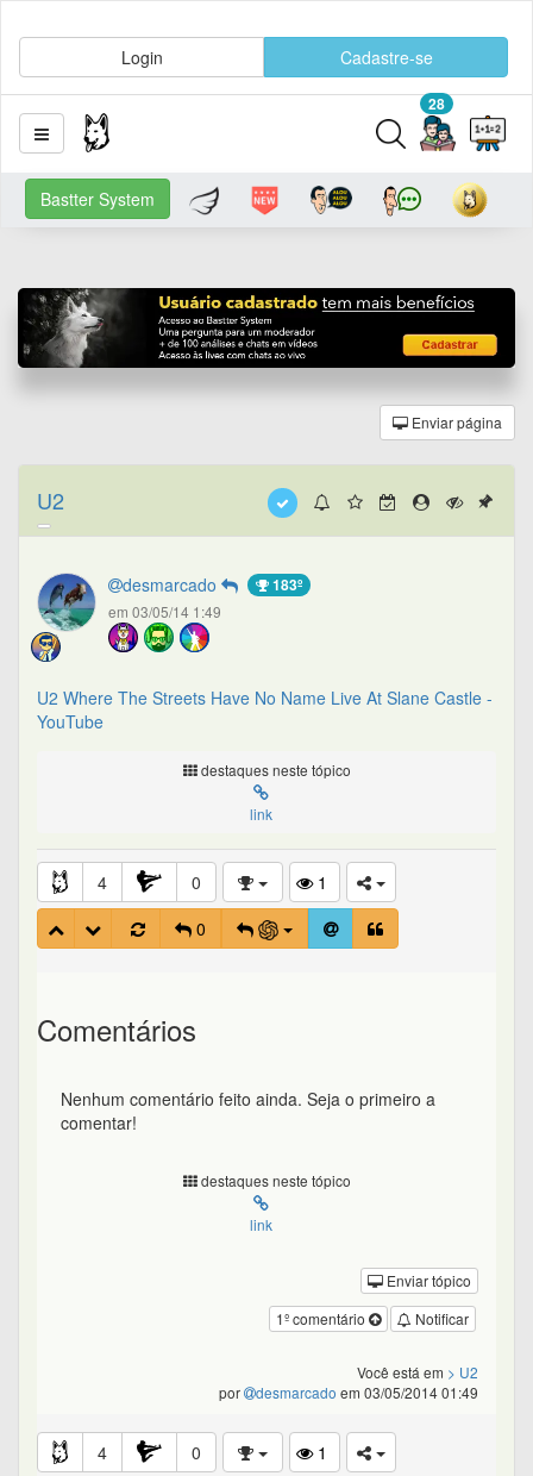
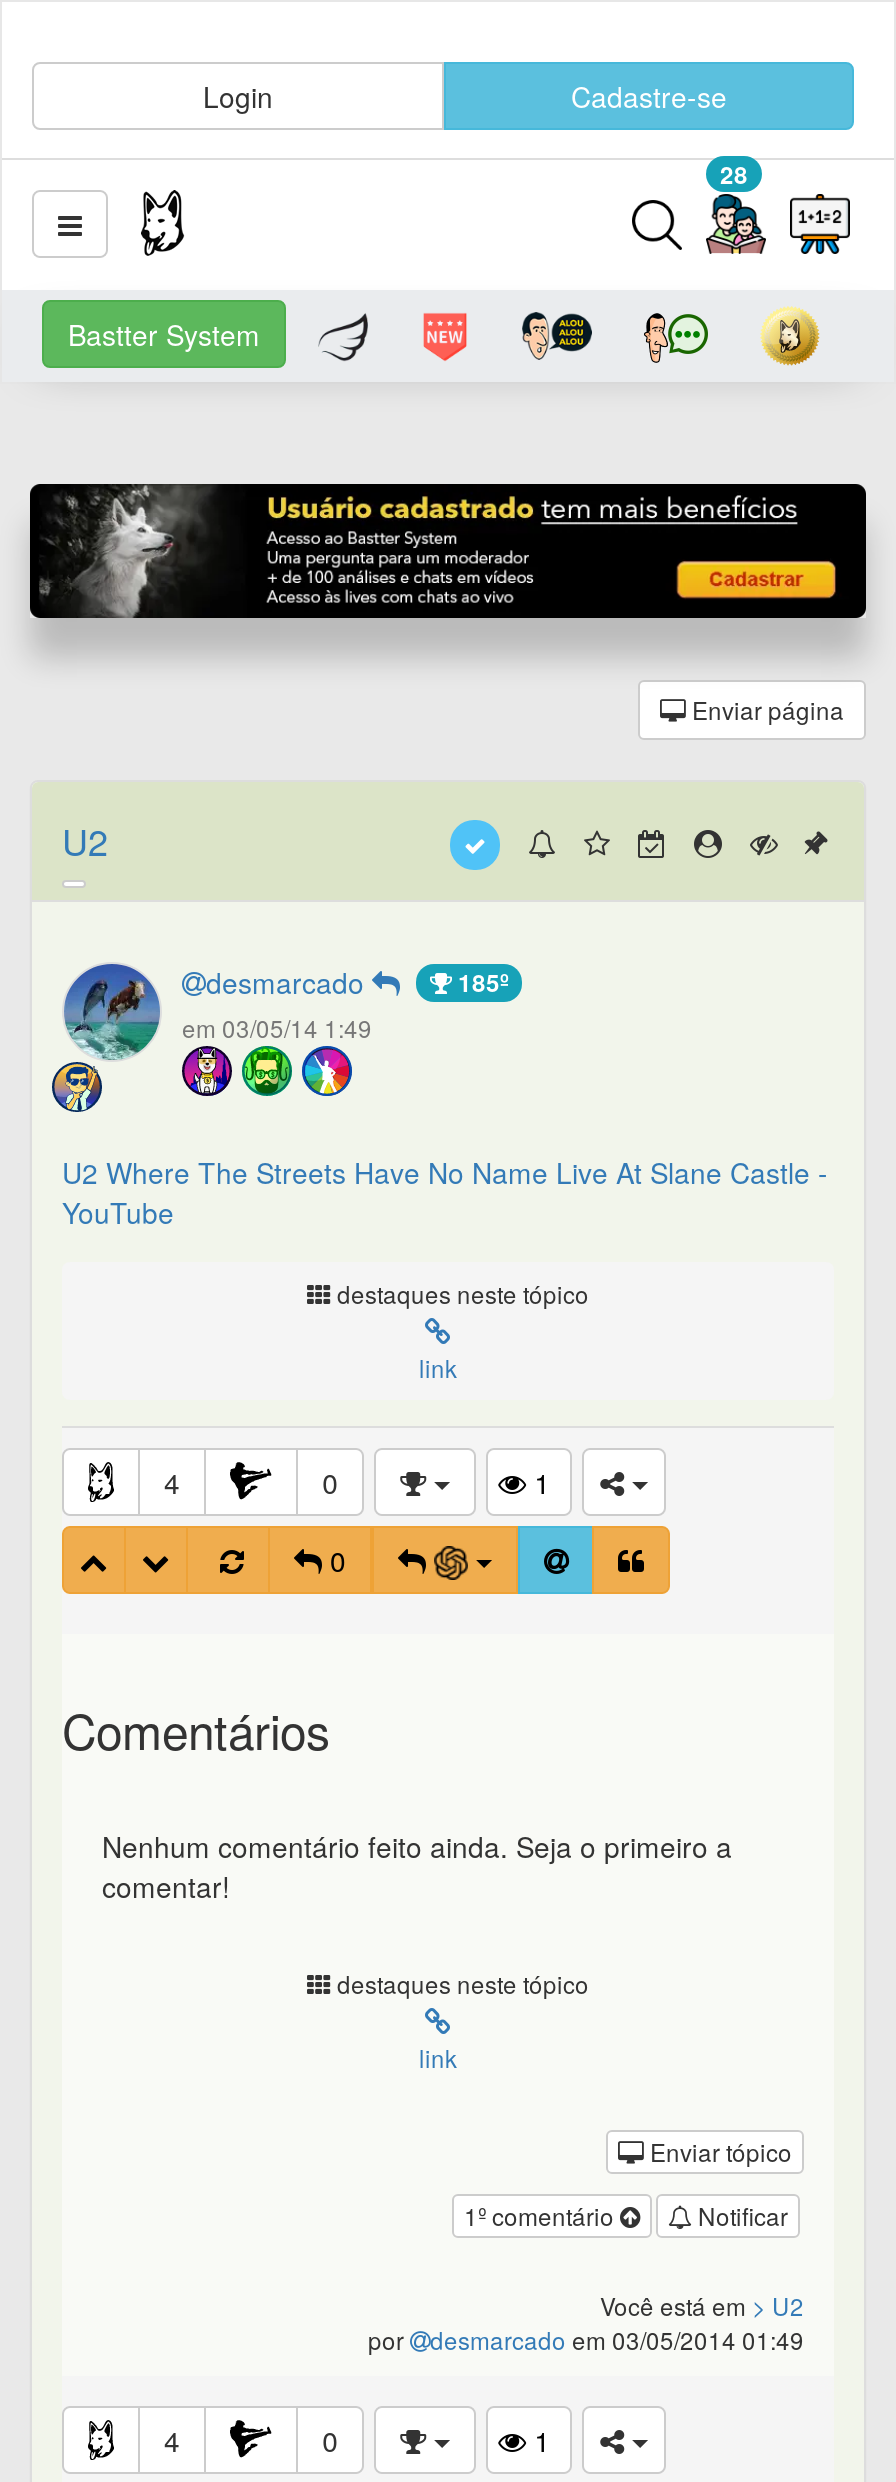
- 183º
+ 185º
